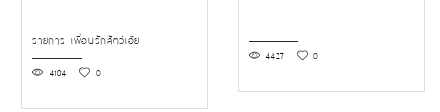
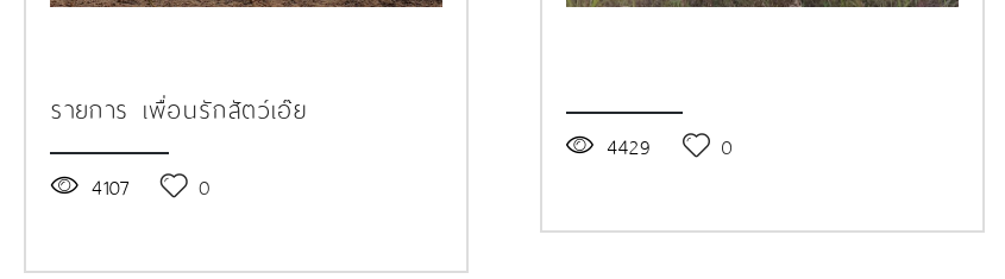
- 4427
+ 4429

- 4104
+ 4107
